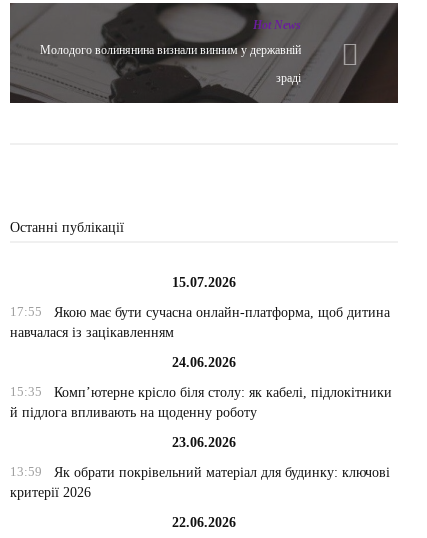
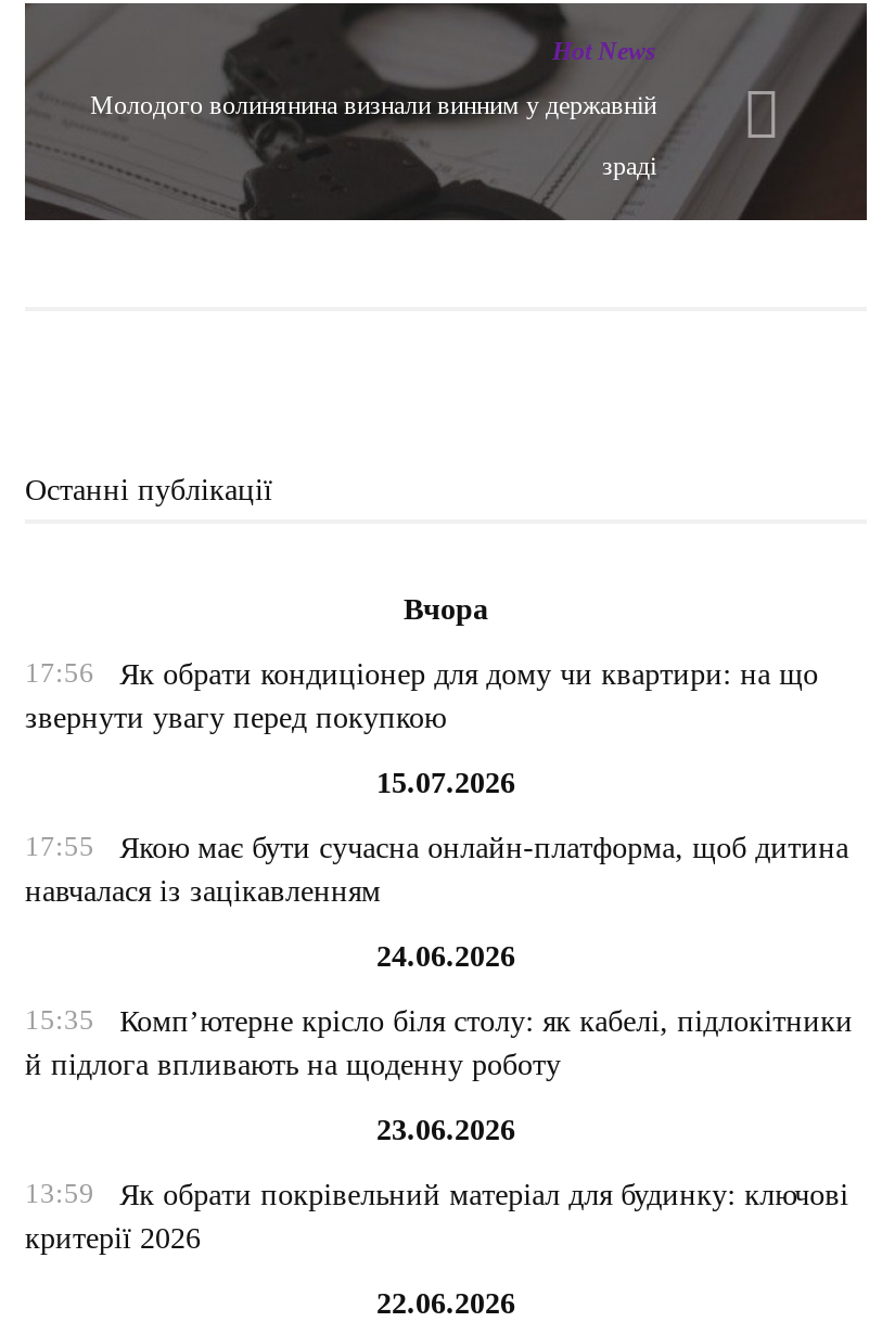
+ Вчора
+ 17:56
+ Як обрати кондиціонер для дому чи квартири: на що
+ звернути увагу перед покупкою
